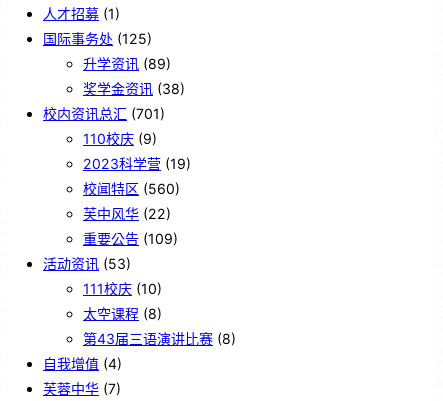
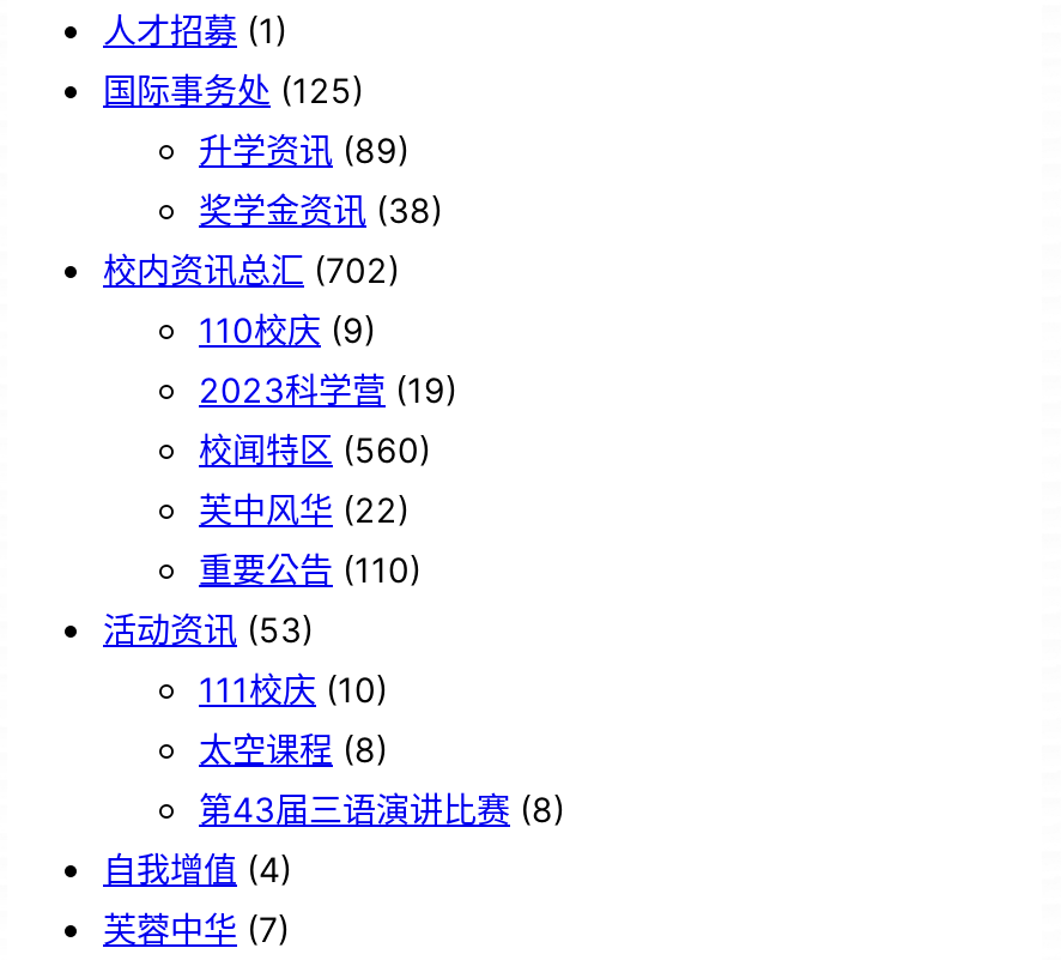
- 校内资讯总汇(701)
+ 校内资讯总汇(702)

- 重要公告(109)
+ 重要公告(110)
